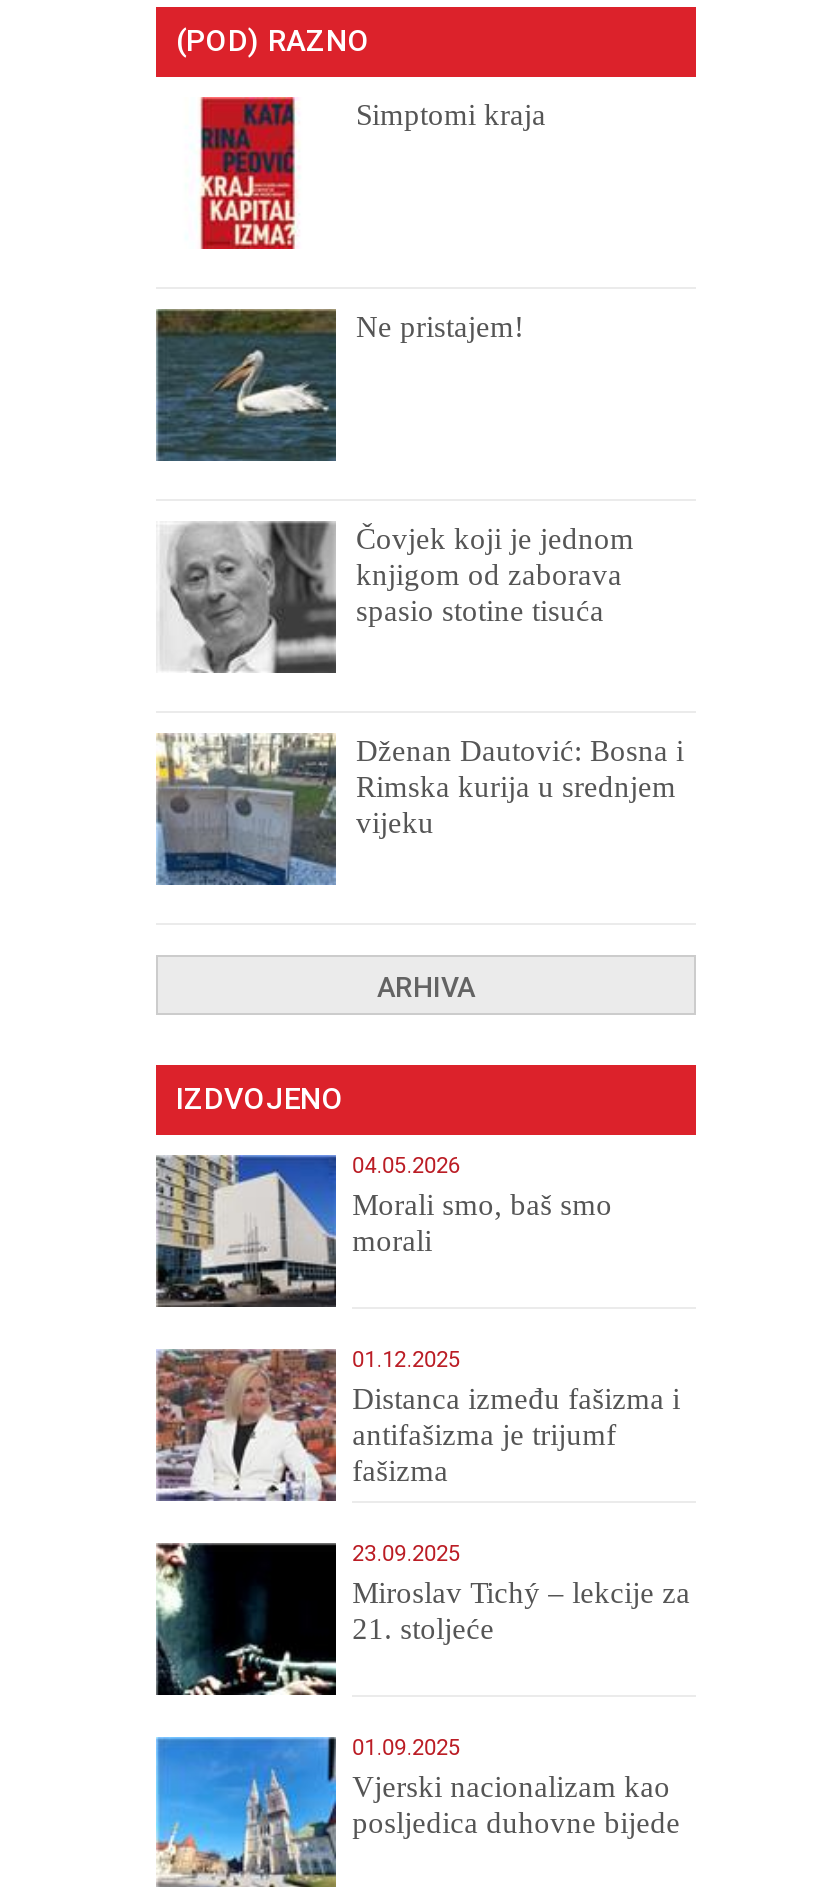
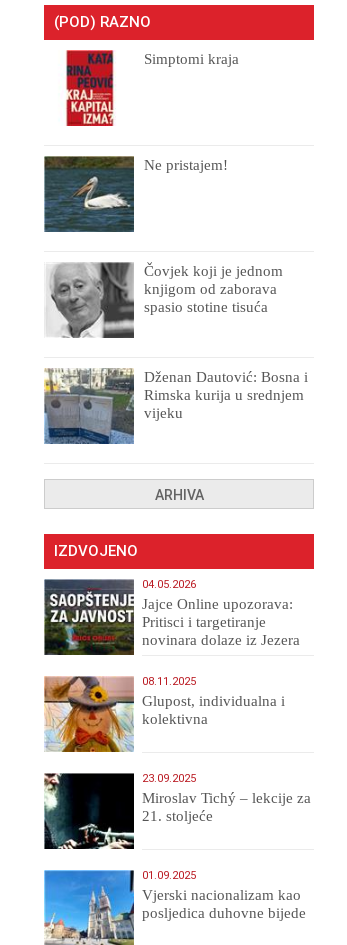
- [image]
- Morali smo, baš smo
- morali
+ [image]
+ Jajce Online upozorava:
+ Pritisci i targetiranje
+ novinara dolaze iz Jezera

- [image]
- 01.12.2025
- Distanca između fašizma i
- antifašizma je trijumf
- fašizma
+ [image]
+ 08.11.2025
+ Glupost, individualna i
+ kolektivna
